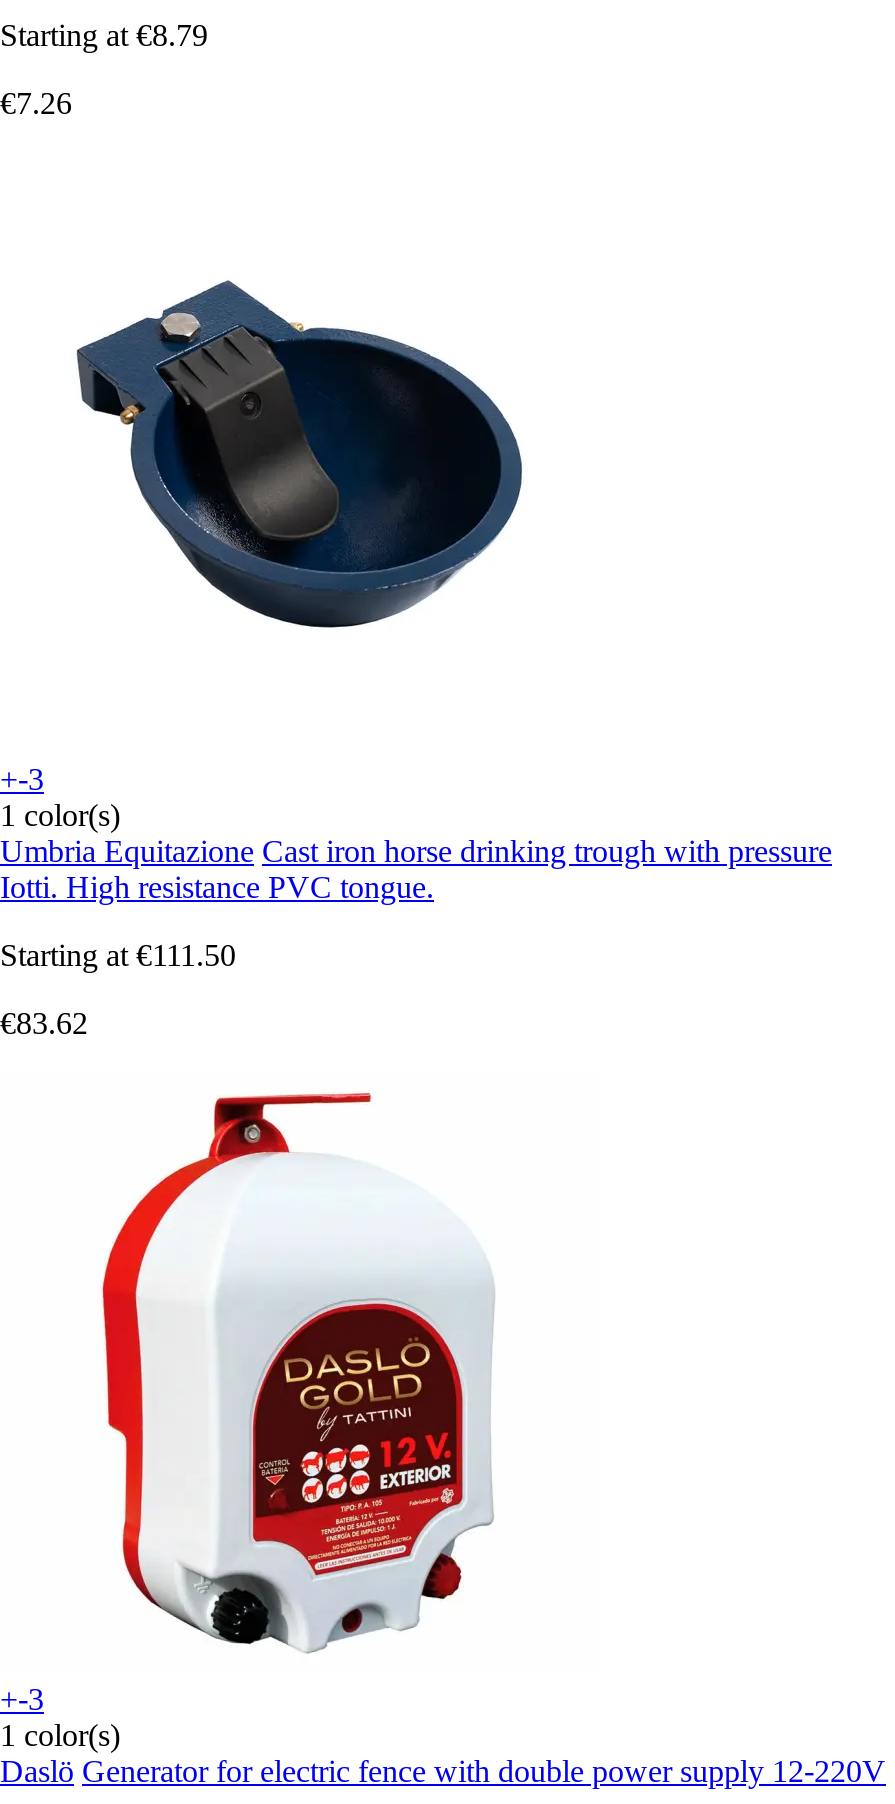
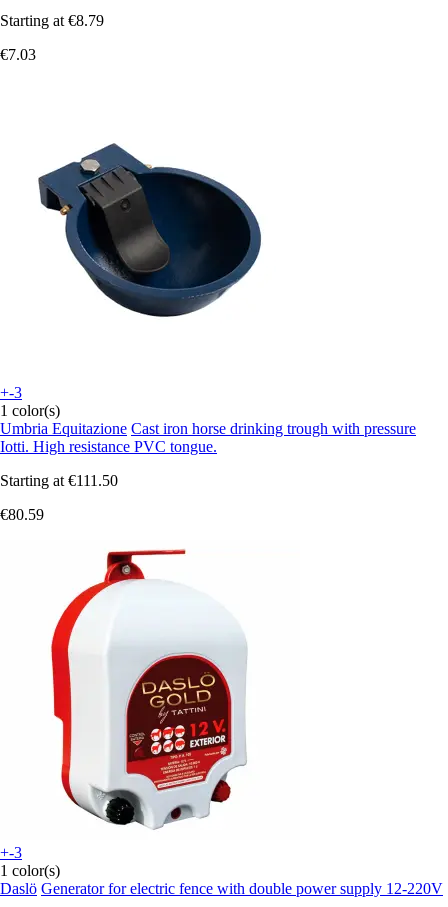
- €7.26
+ €7.03

- €83.62
+ €80.59
